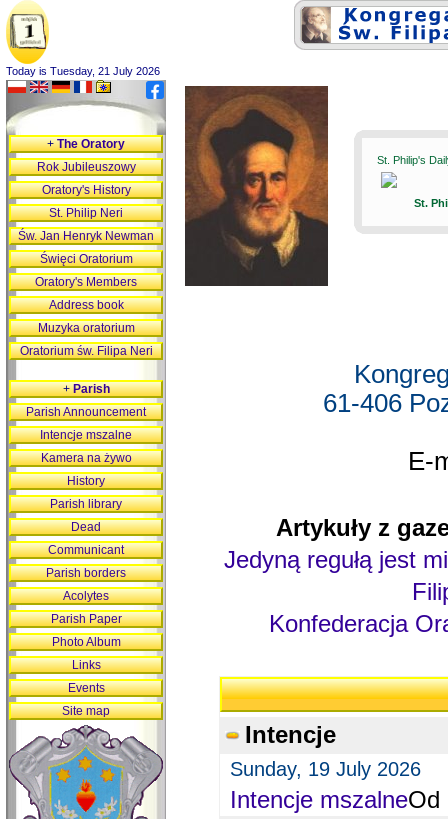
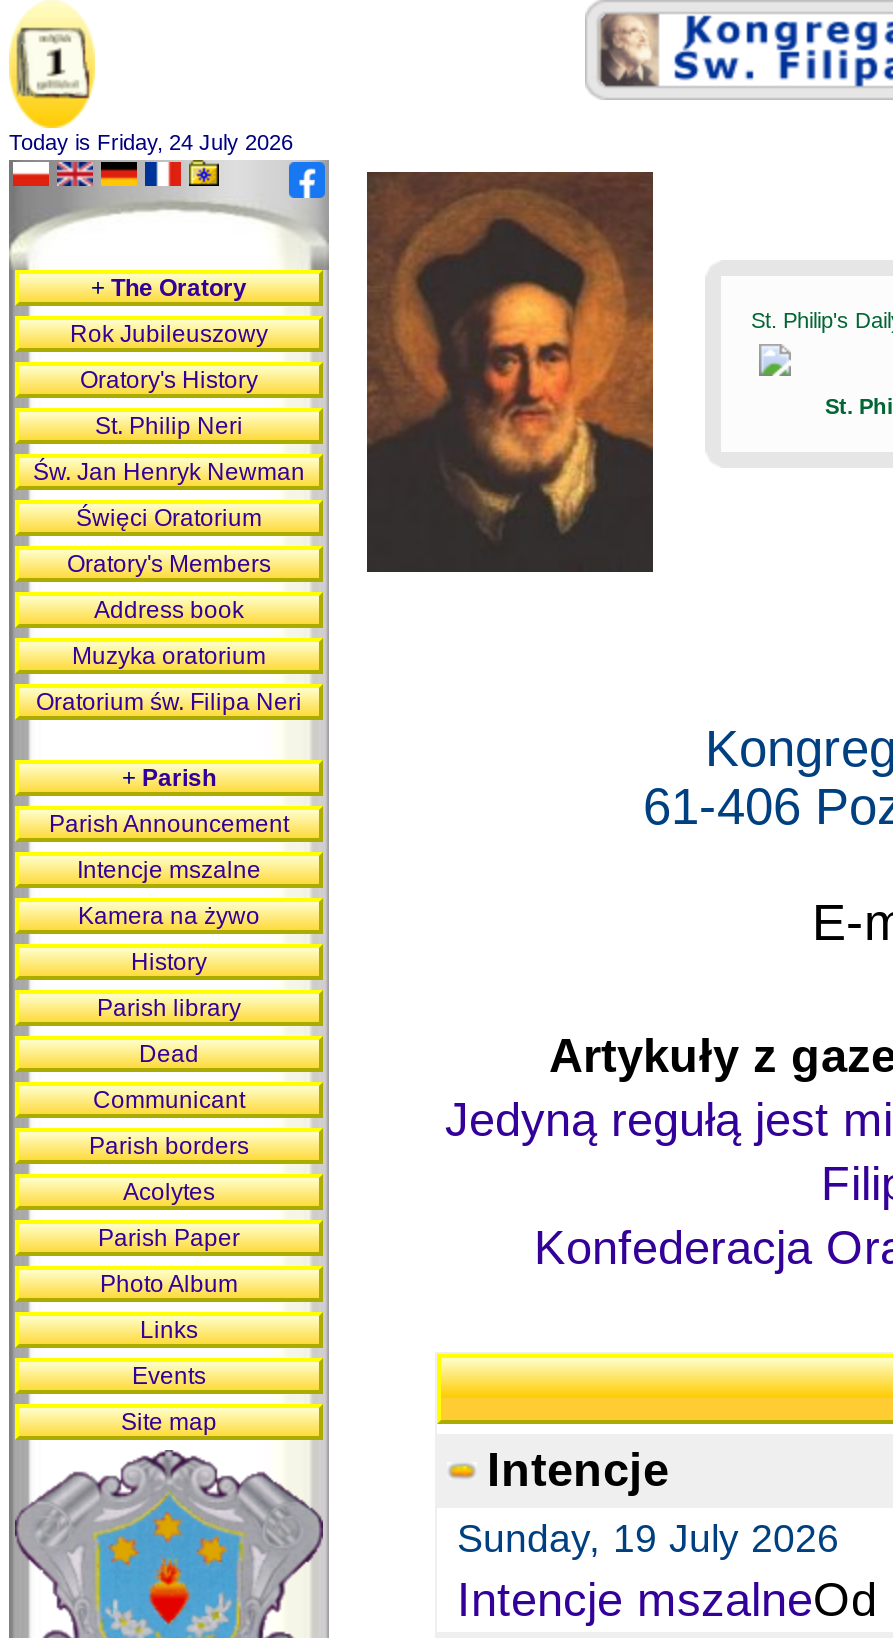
- Today is Tuesday, 21 July 2026
+ Today is Friday, 24 July 2026
